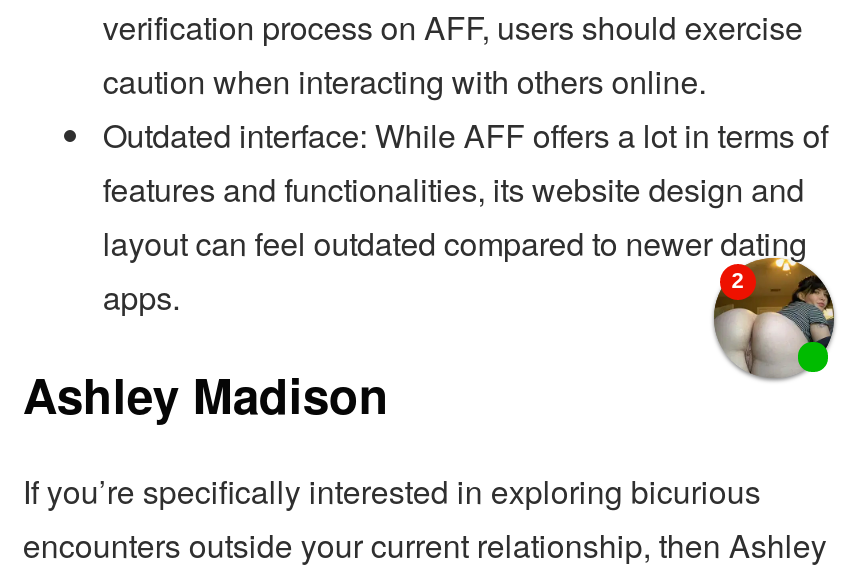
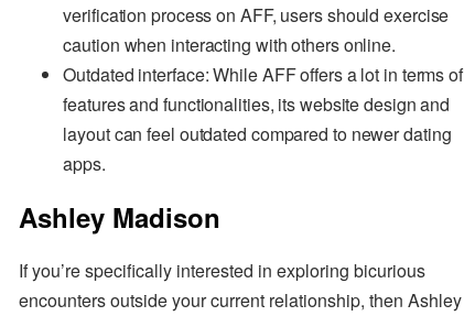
- [image]
